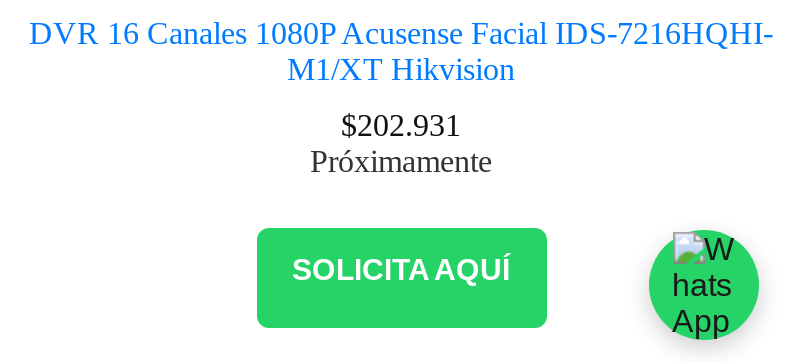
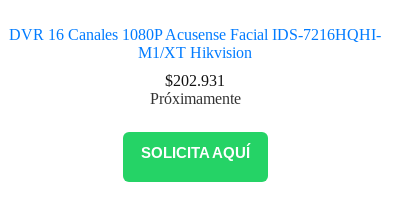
- [image]
